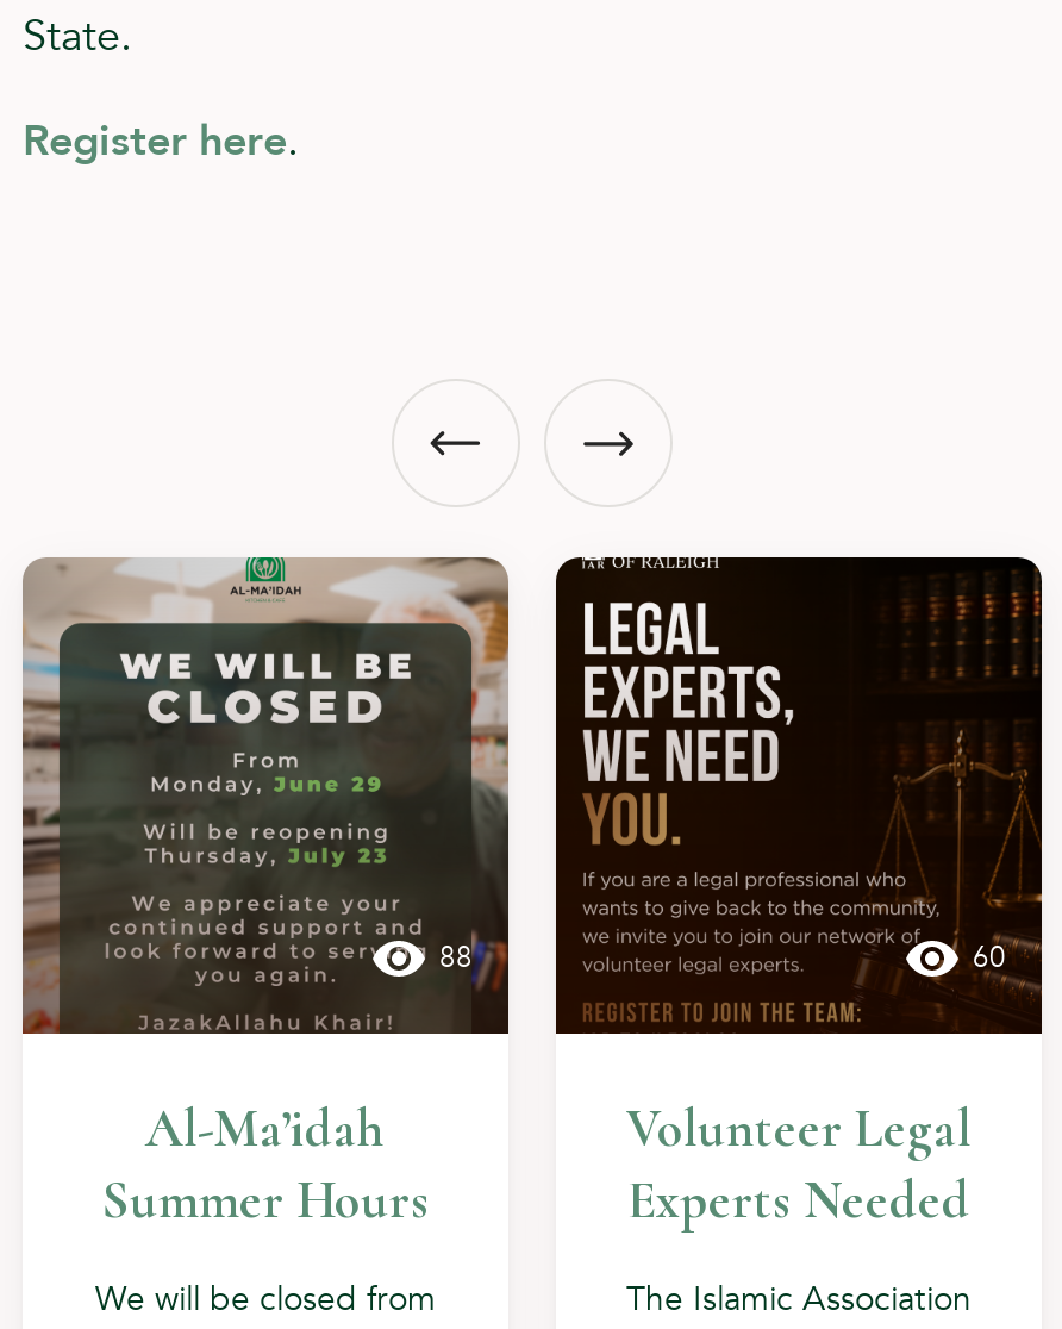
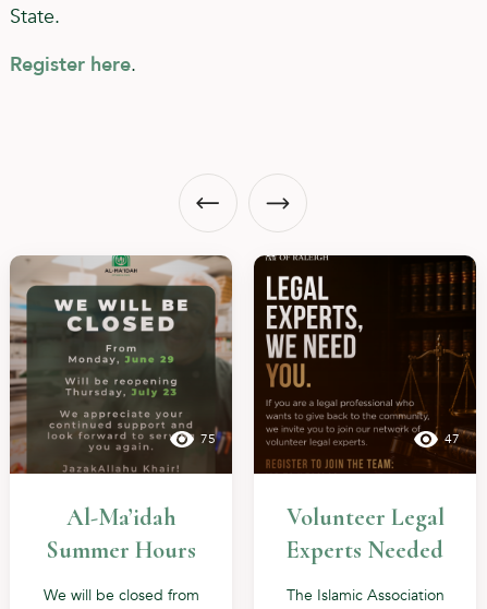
- 88
+ 75

- 60
+ 47
